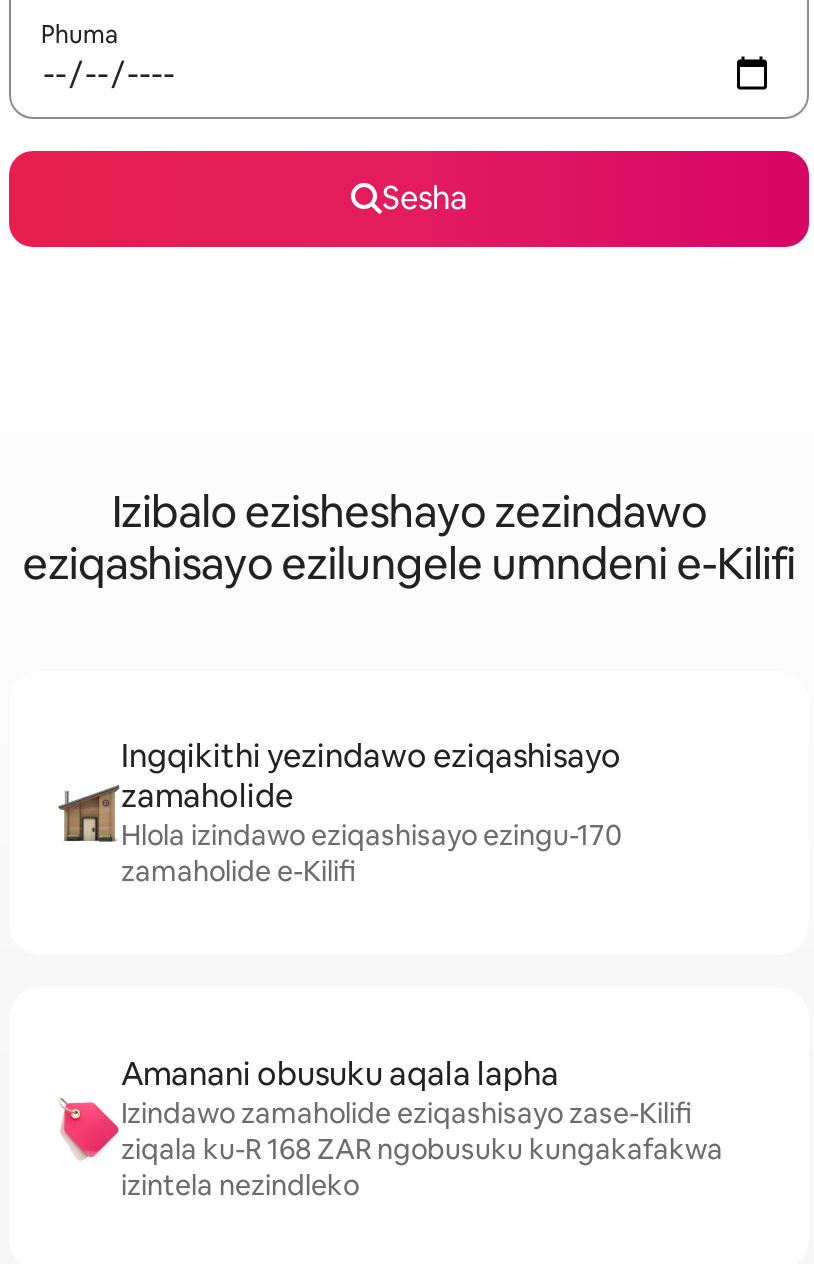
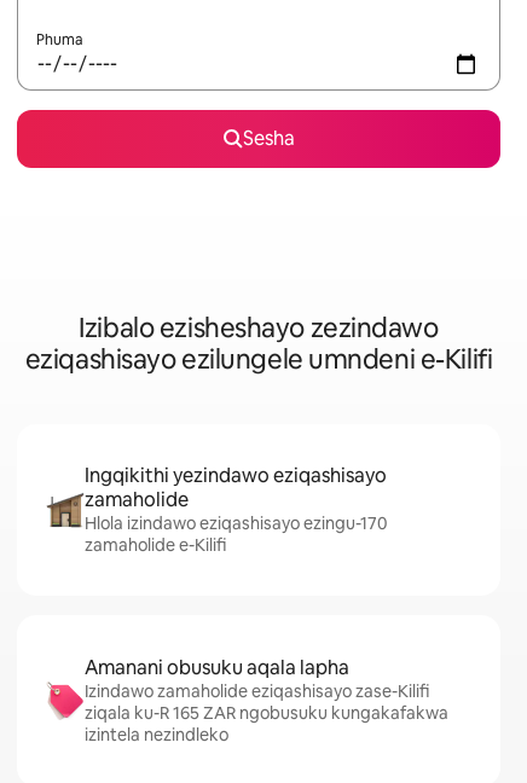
- ziqala ku-R 168 ZAR ngobusuku kungakafakwa
+ ziqala ku-R 165 ZAR ngobusuku kungakafakwa
